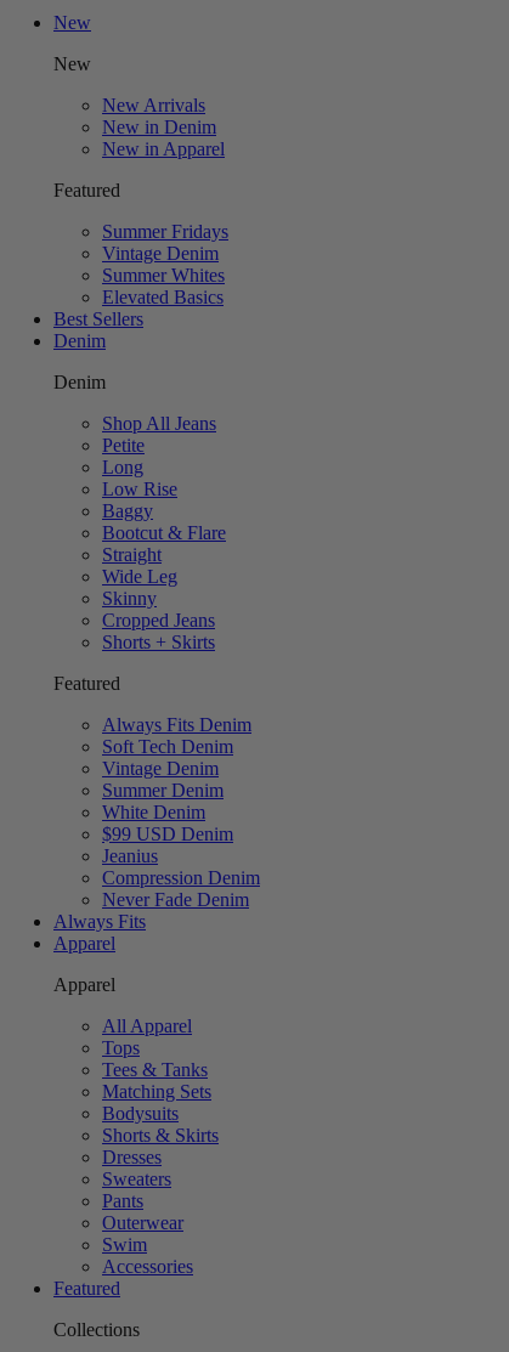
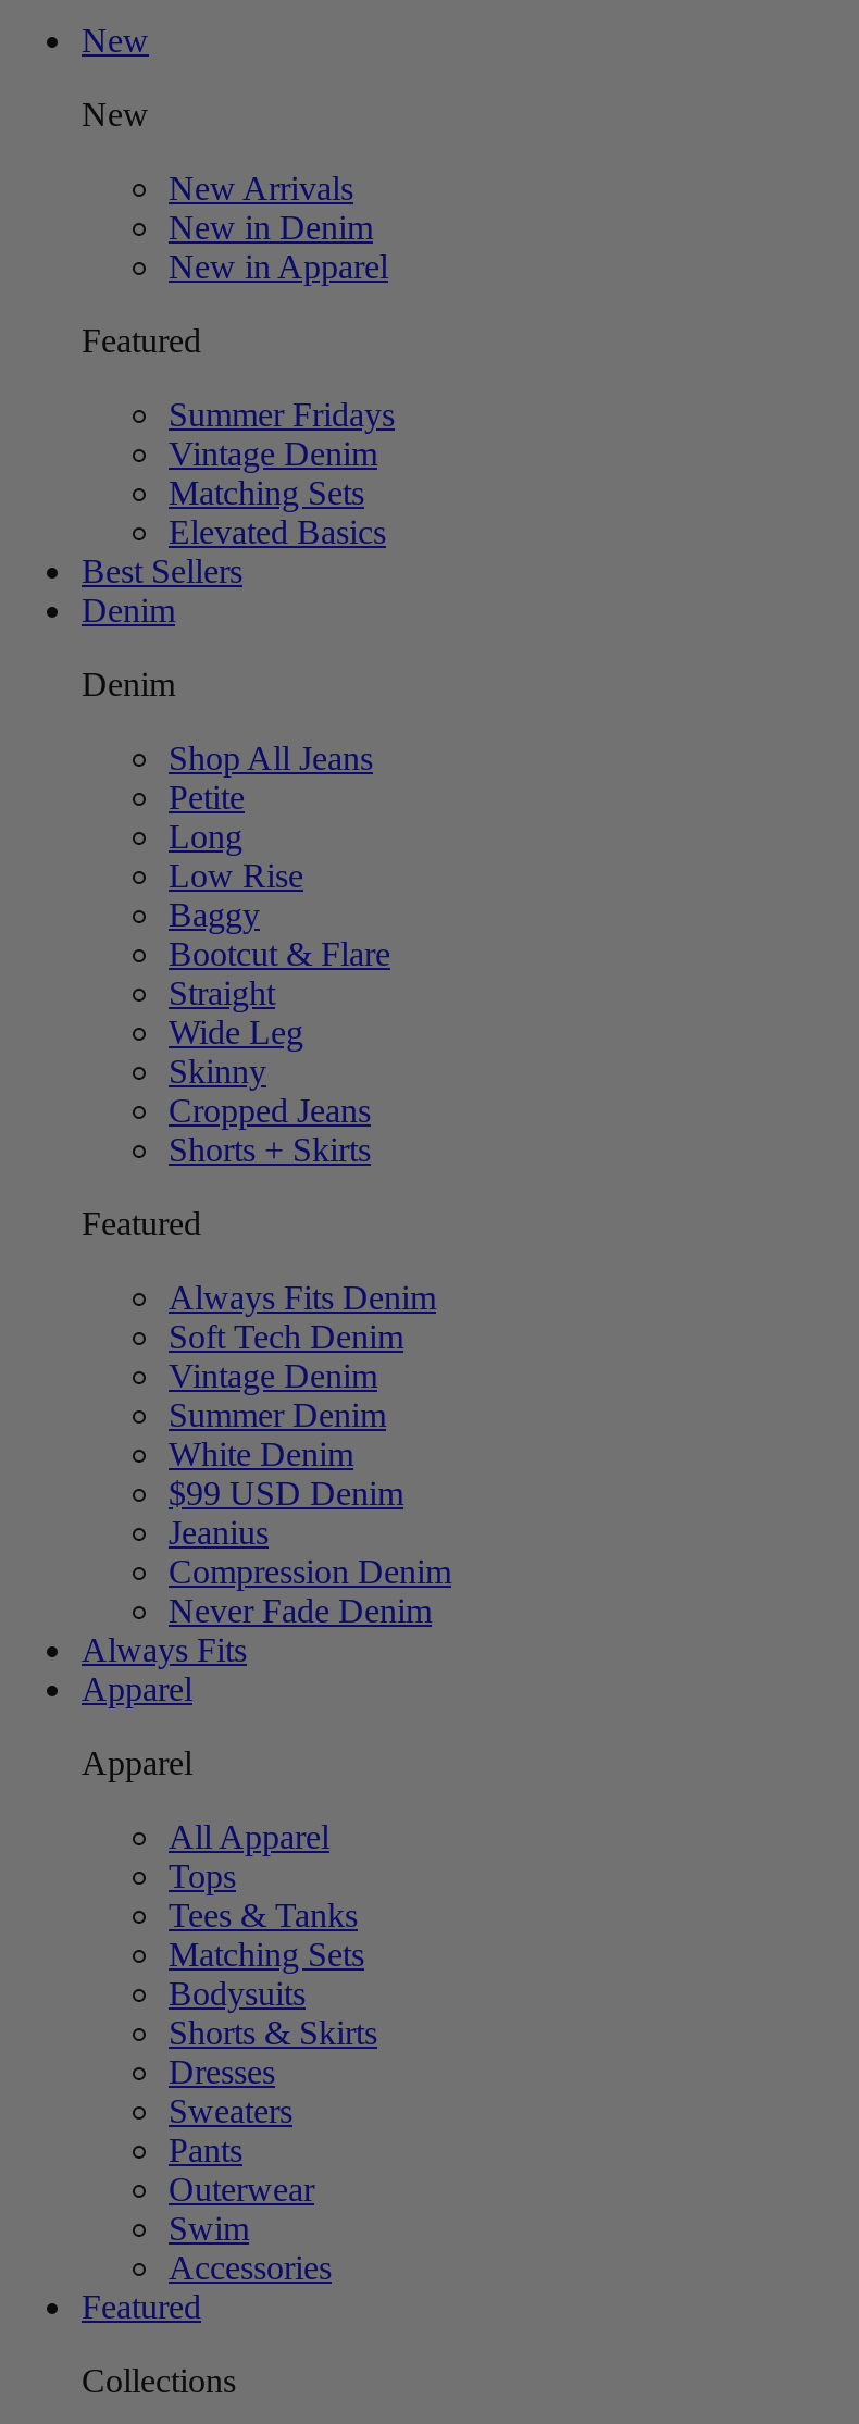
- Summer Whites
+ Matching Sets
